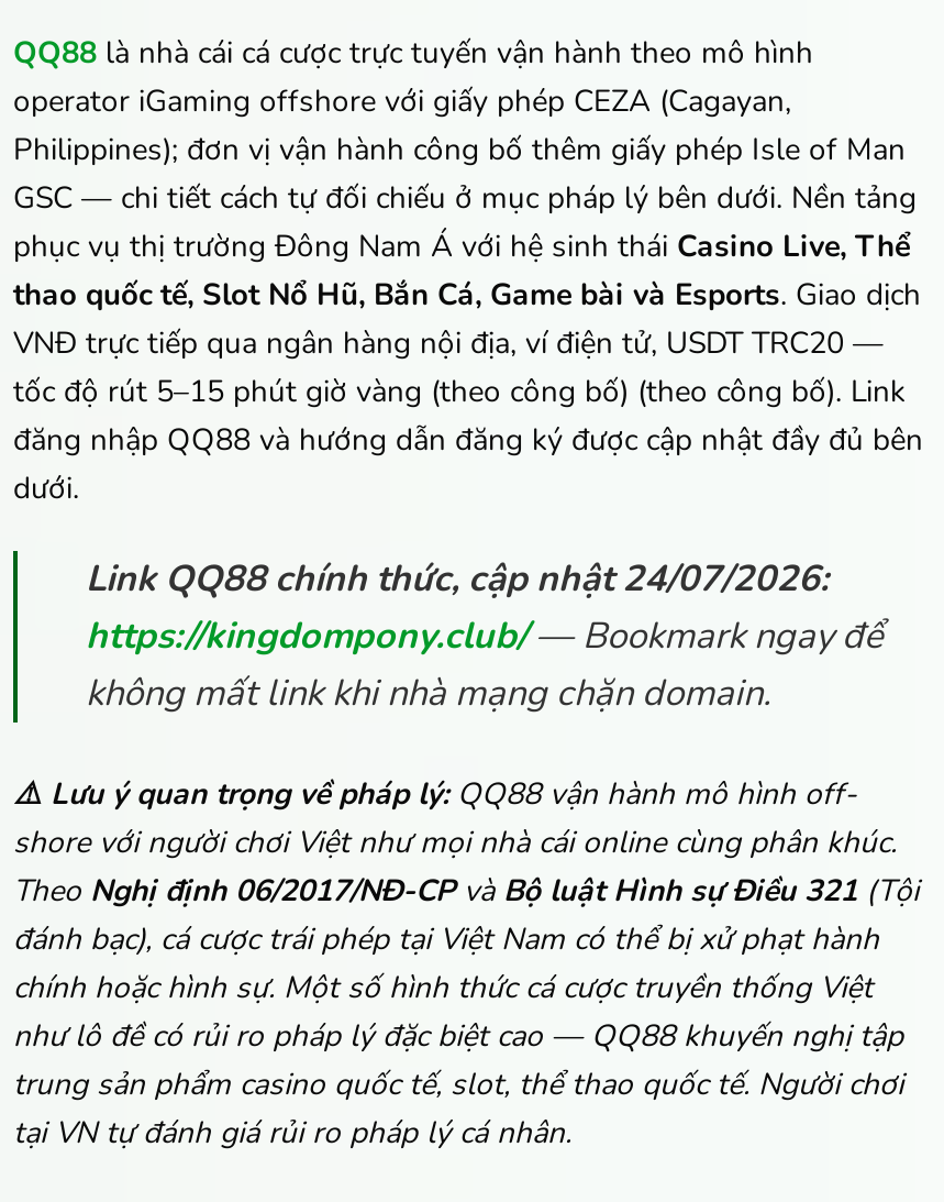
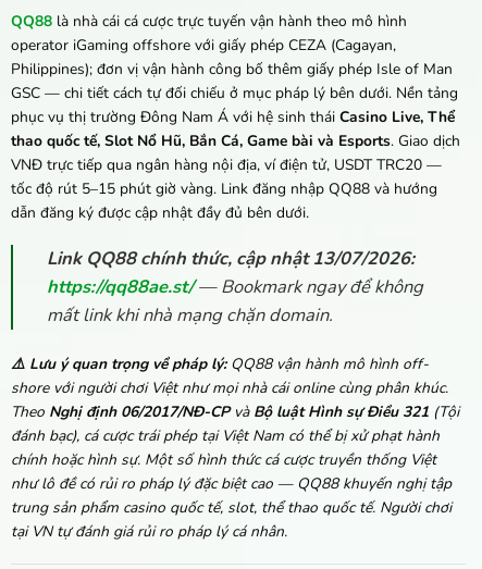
- tốc độ rút 5–15 phút giờ vàng (theo công bố) (theo công bố). Link
- đăng nhập QQ88 và hướng dẫn đăng ký được cập nhật đầy đủ bên
- dưới.
+ tốc độ rút 5–15 phút giờ vàng. Link đăng nhập QQ88 và hướng
+ dẫn đăng ký được cập nhật đầy đủ bên dưới.

- Link QQ88 chính thức, cập nhật 24/07/2026:
- https://kingdompony.club/— Bookmark ngay để
- không mất link khi nhà mạng chặn domain.
+ Link QQ88 chính thức, cập nhật 13/07/2026:
+ https://qq88ae.st/— Bookmark ngay để không
+ mất link khi nhà mạng chặn domain.
